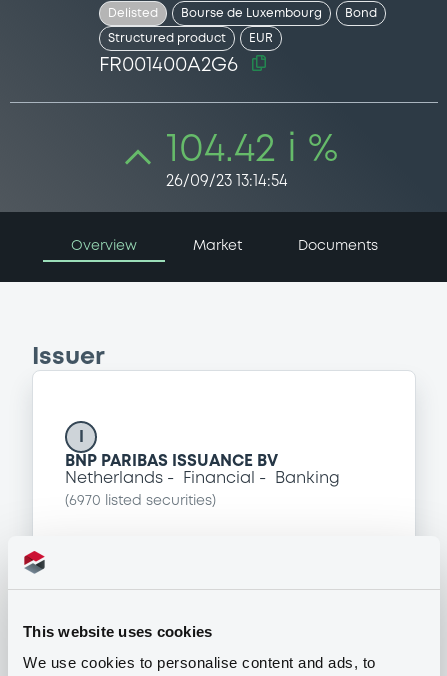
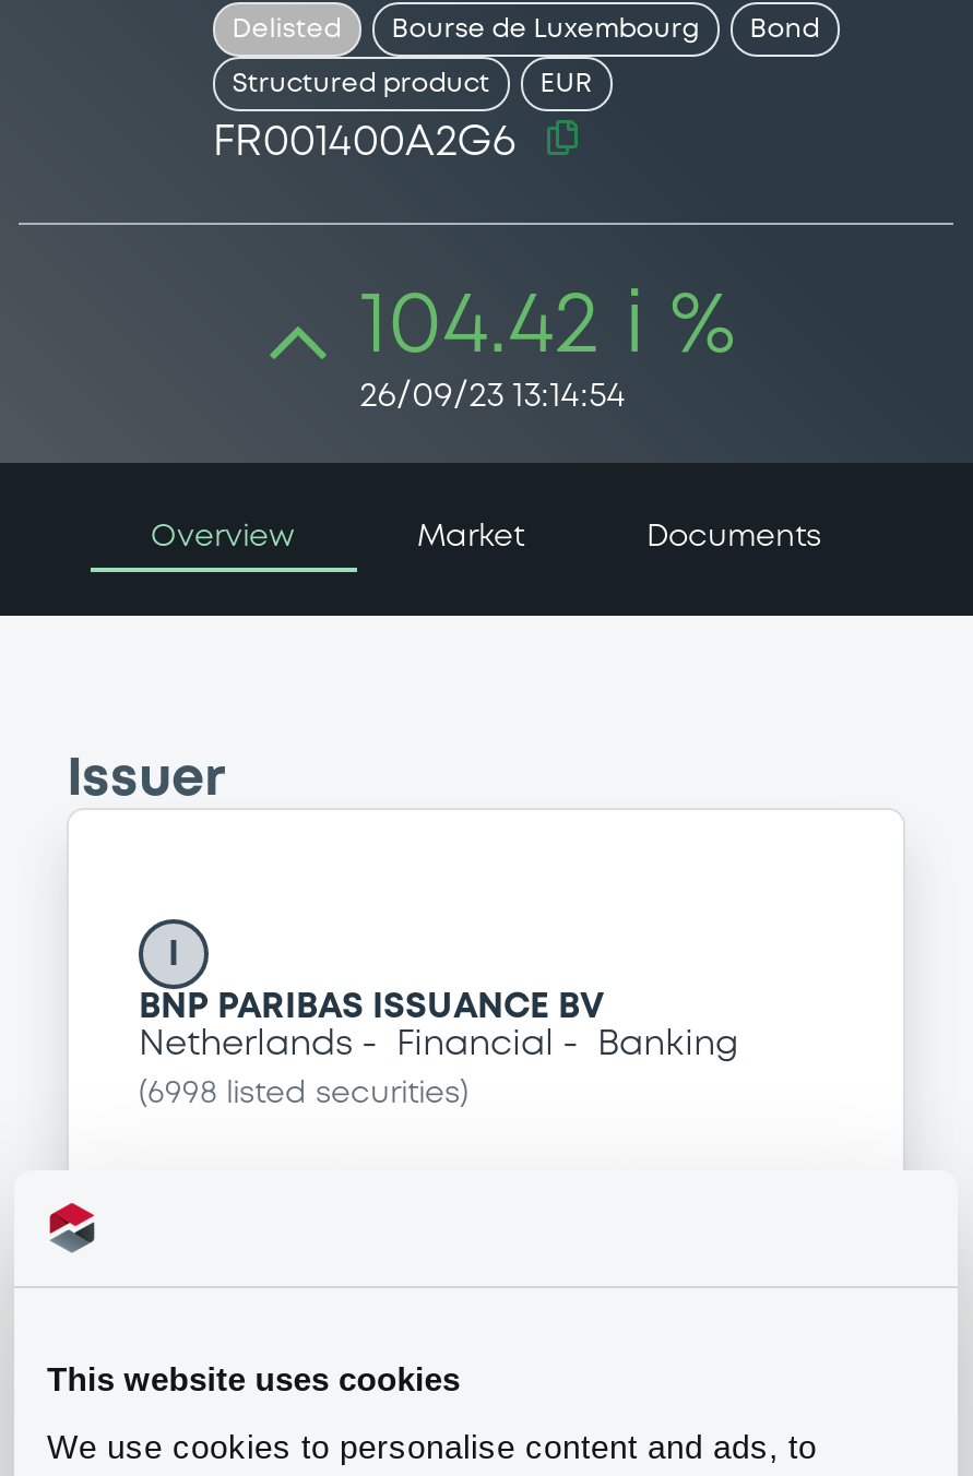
- (6970 listed securities)
+ (6998 listed securities)
